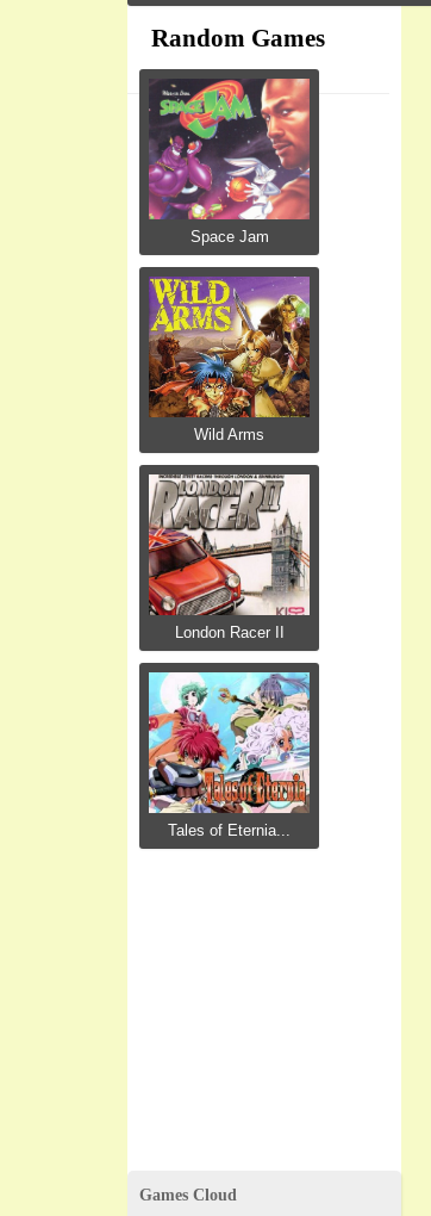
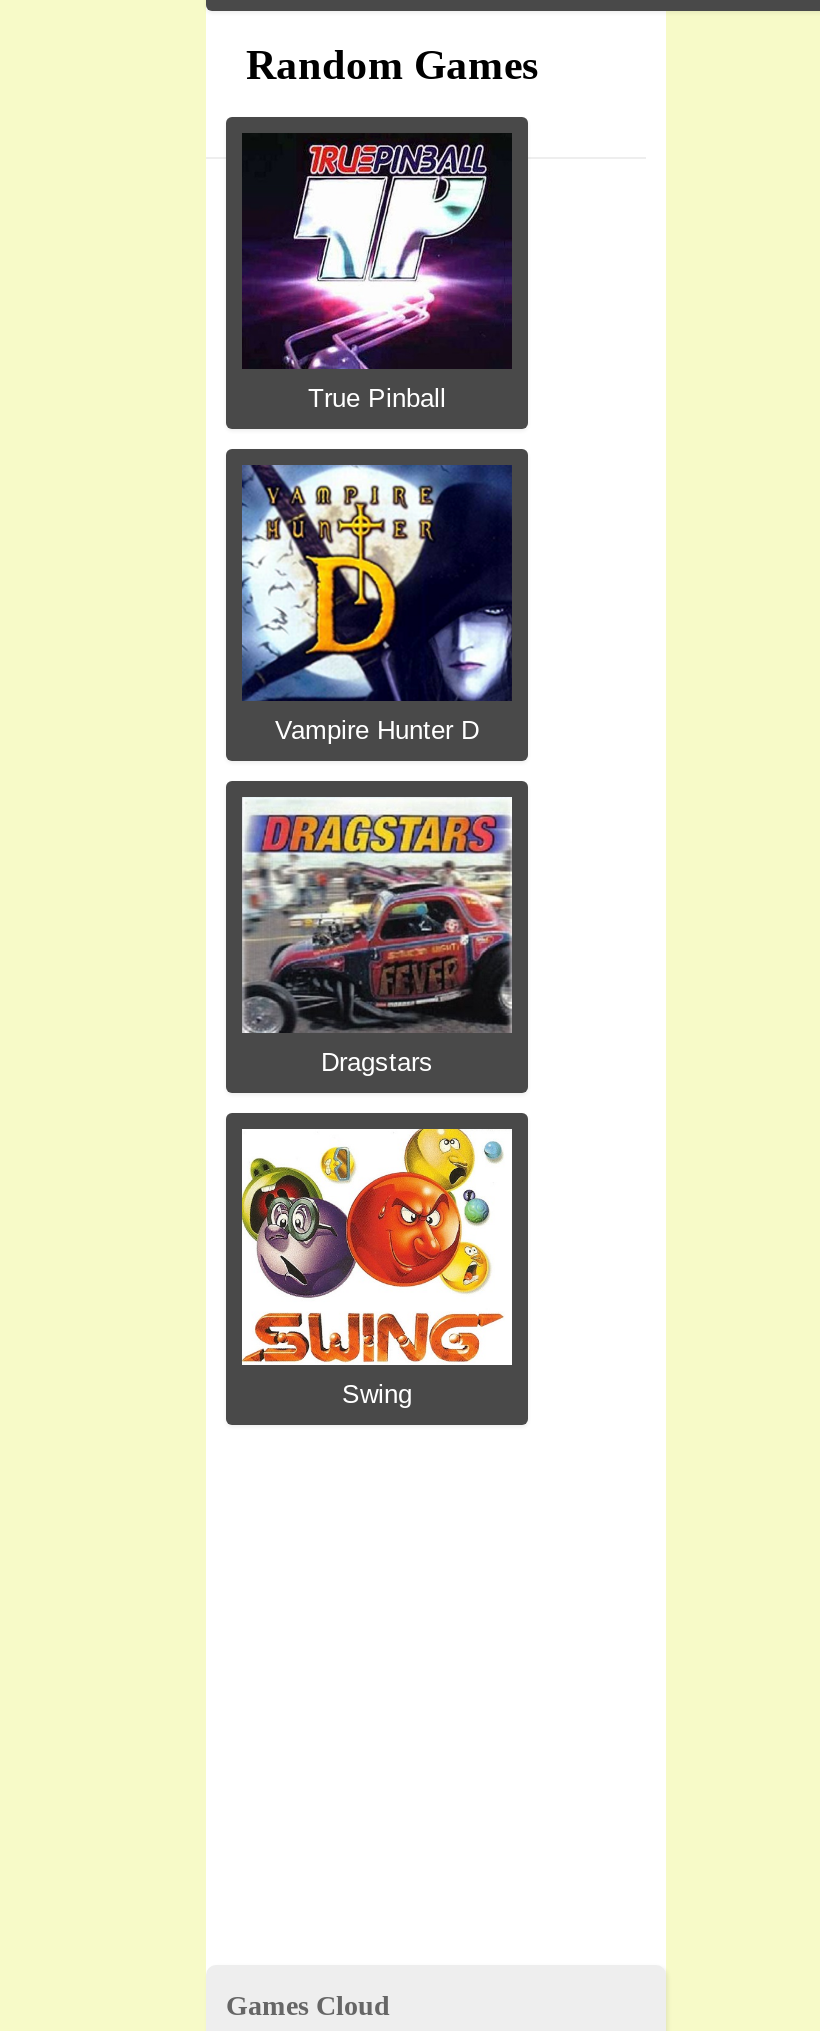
- [image]
- Space Jam
+ [image]
+ True Pinball

- [image]
- Wild Arms
+ [image]
+ Vampire Hunter D

- [image]
- London Racer II
+ [image]
+ Dragstars

- [image]
- Tales of Eternia...
+ [image]
+ Swing
